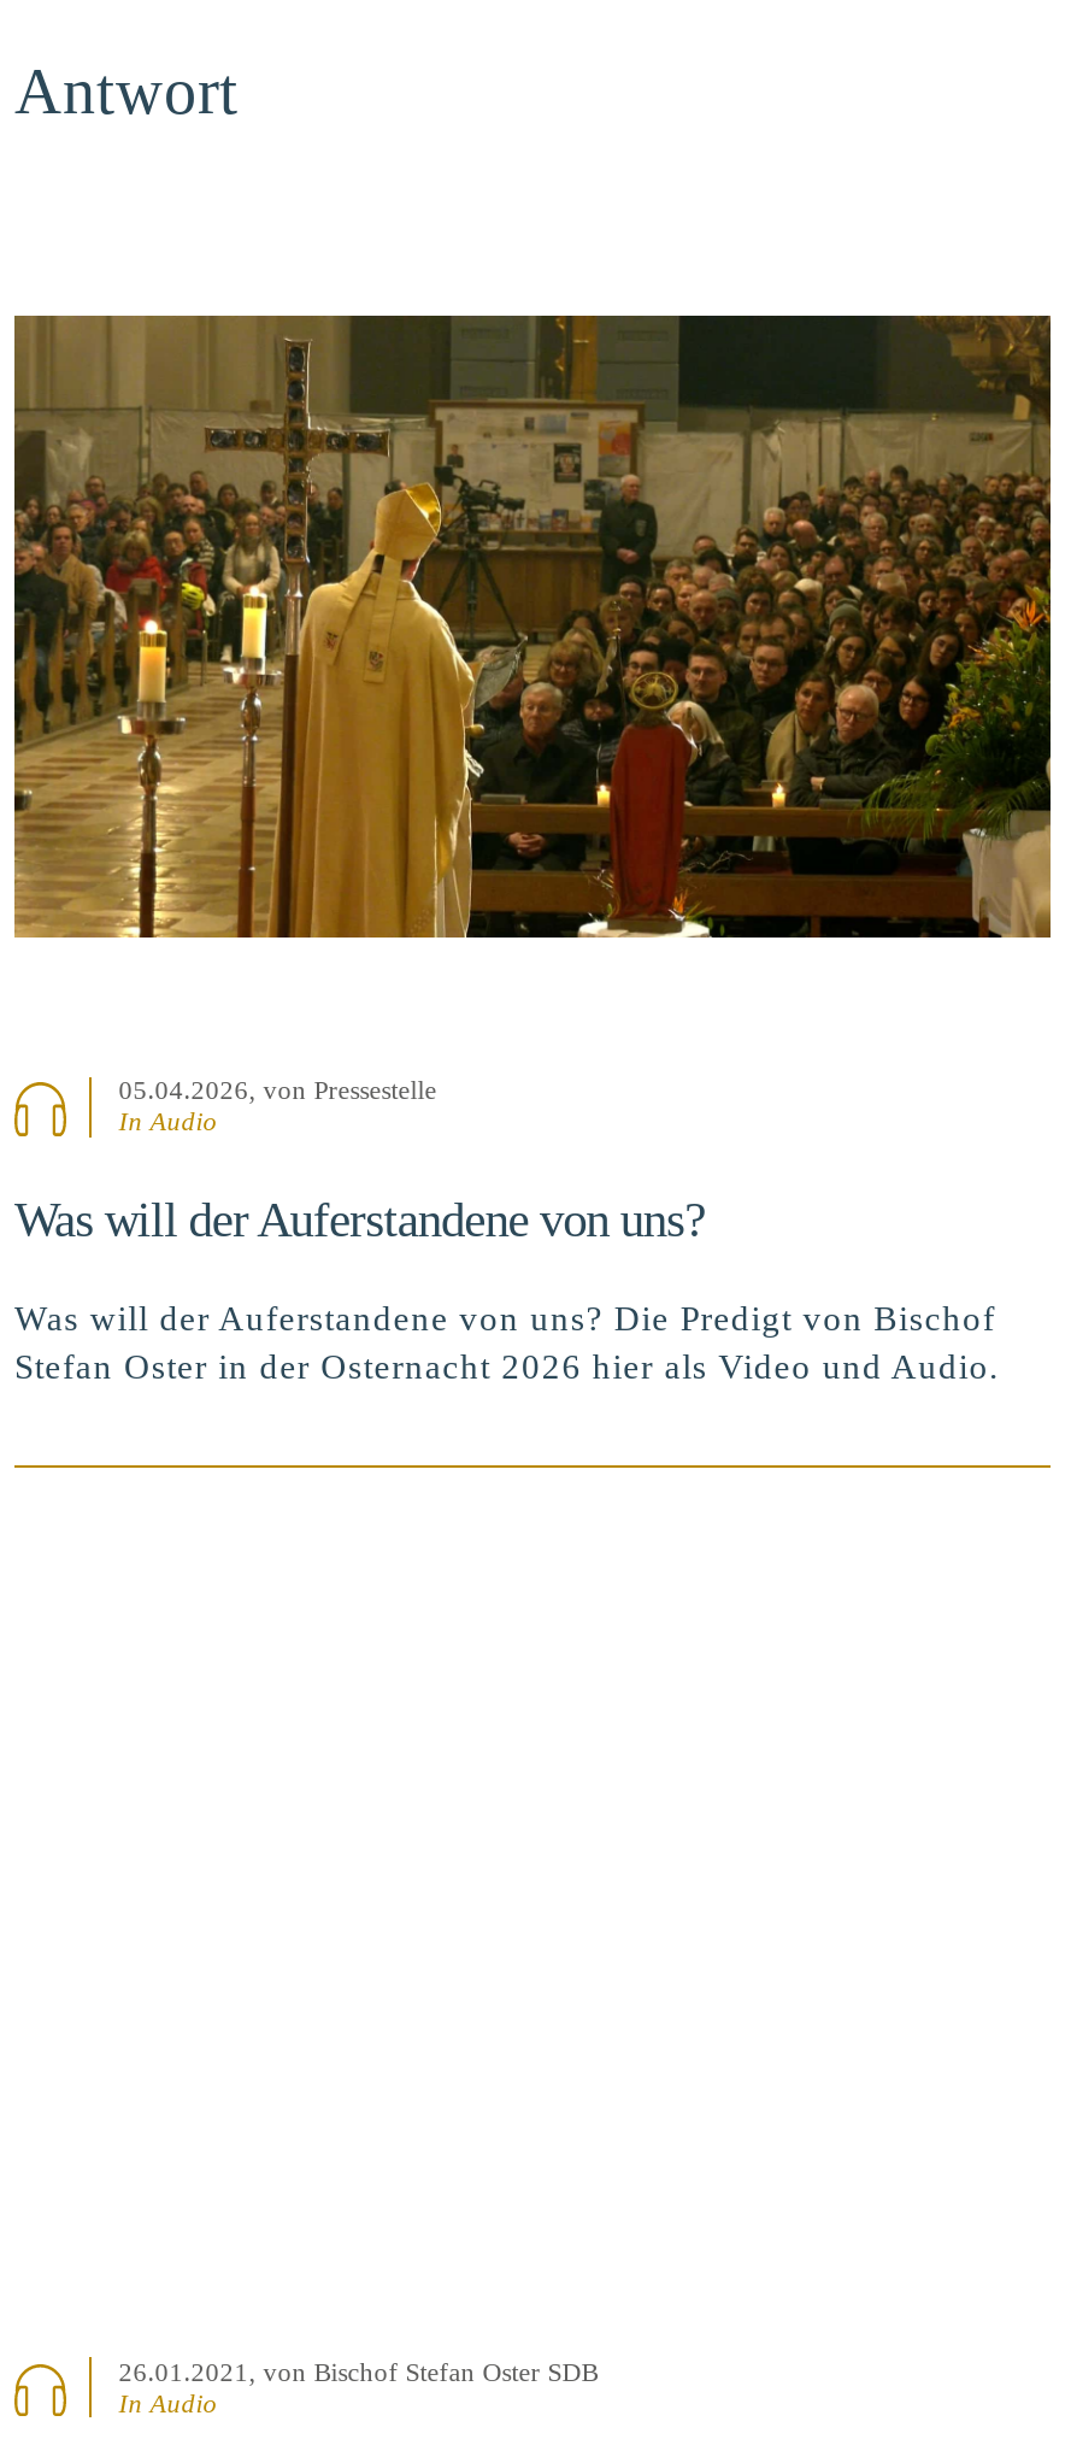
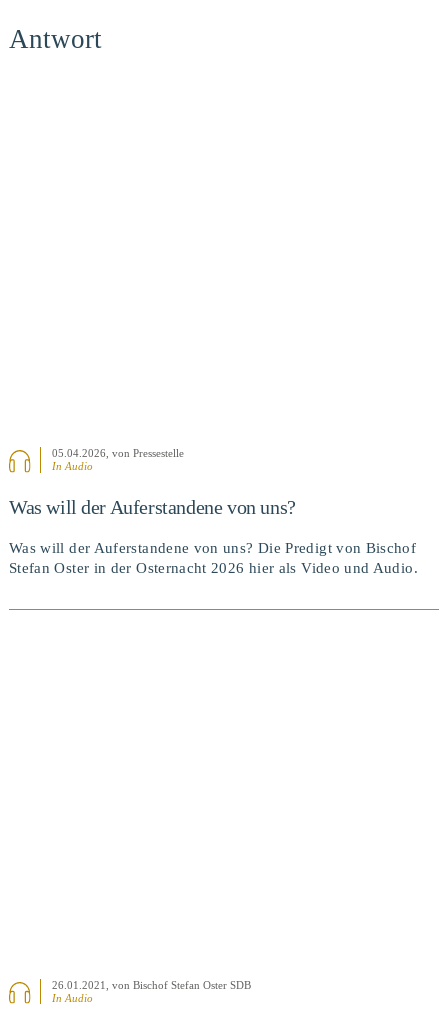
- [image]
